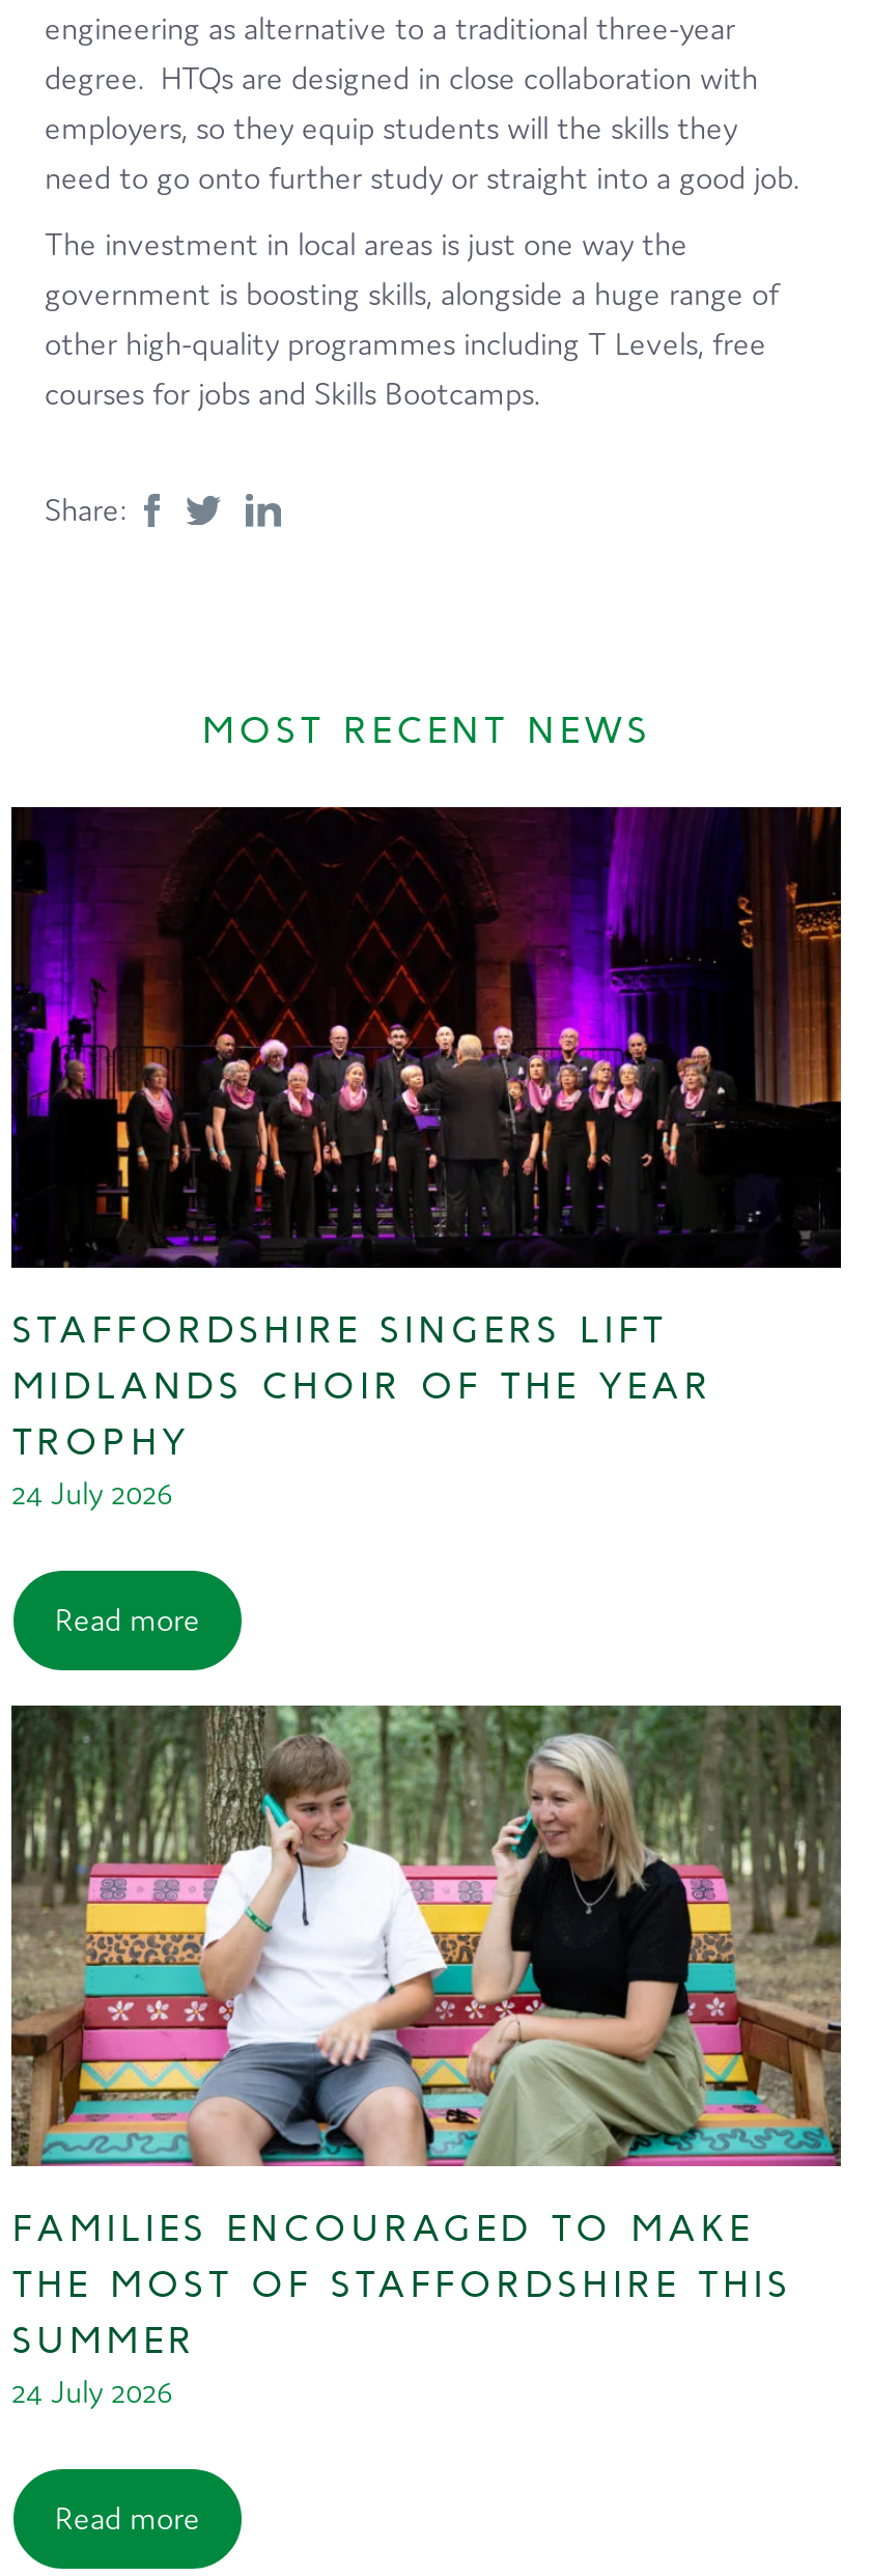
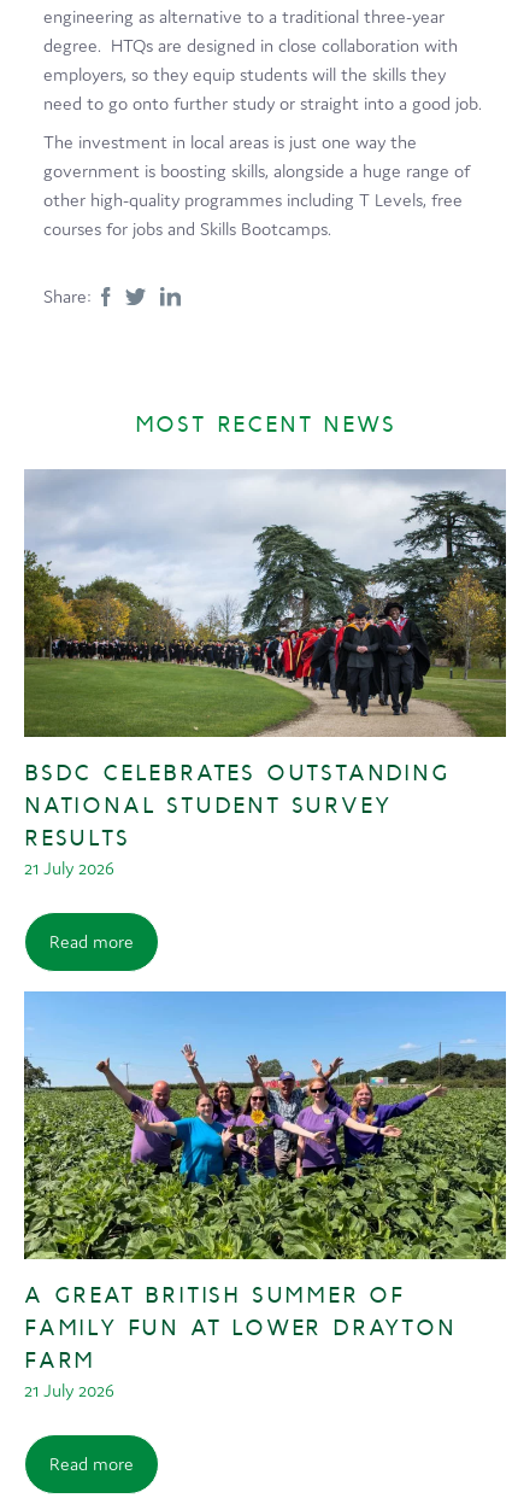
- [image]
- STAFFORDSHIRE SINGERS LIFT
- MIDLANDS CHOIR OF THE YEAR
- TROPHY
- 24 July 2026
+ [image]
+ BSDC CELEBRATES OUTSTANDING
+ NATIONAL STUDENT SURVEY
+ RESULTS
+ 21 July 2026

- [image]
- FAMILIES ENCOURAGED TO MAKE
- THE MOST OF STAFFORDSHIRE THIS
- SUMMER
- 24 July 2026
+ [image]
+ A GREAT BRITISH SUMMER OF
+ FAMILY FUN AT LOWER DRAYTON
+ FARM
+ 21 July 2026
